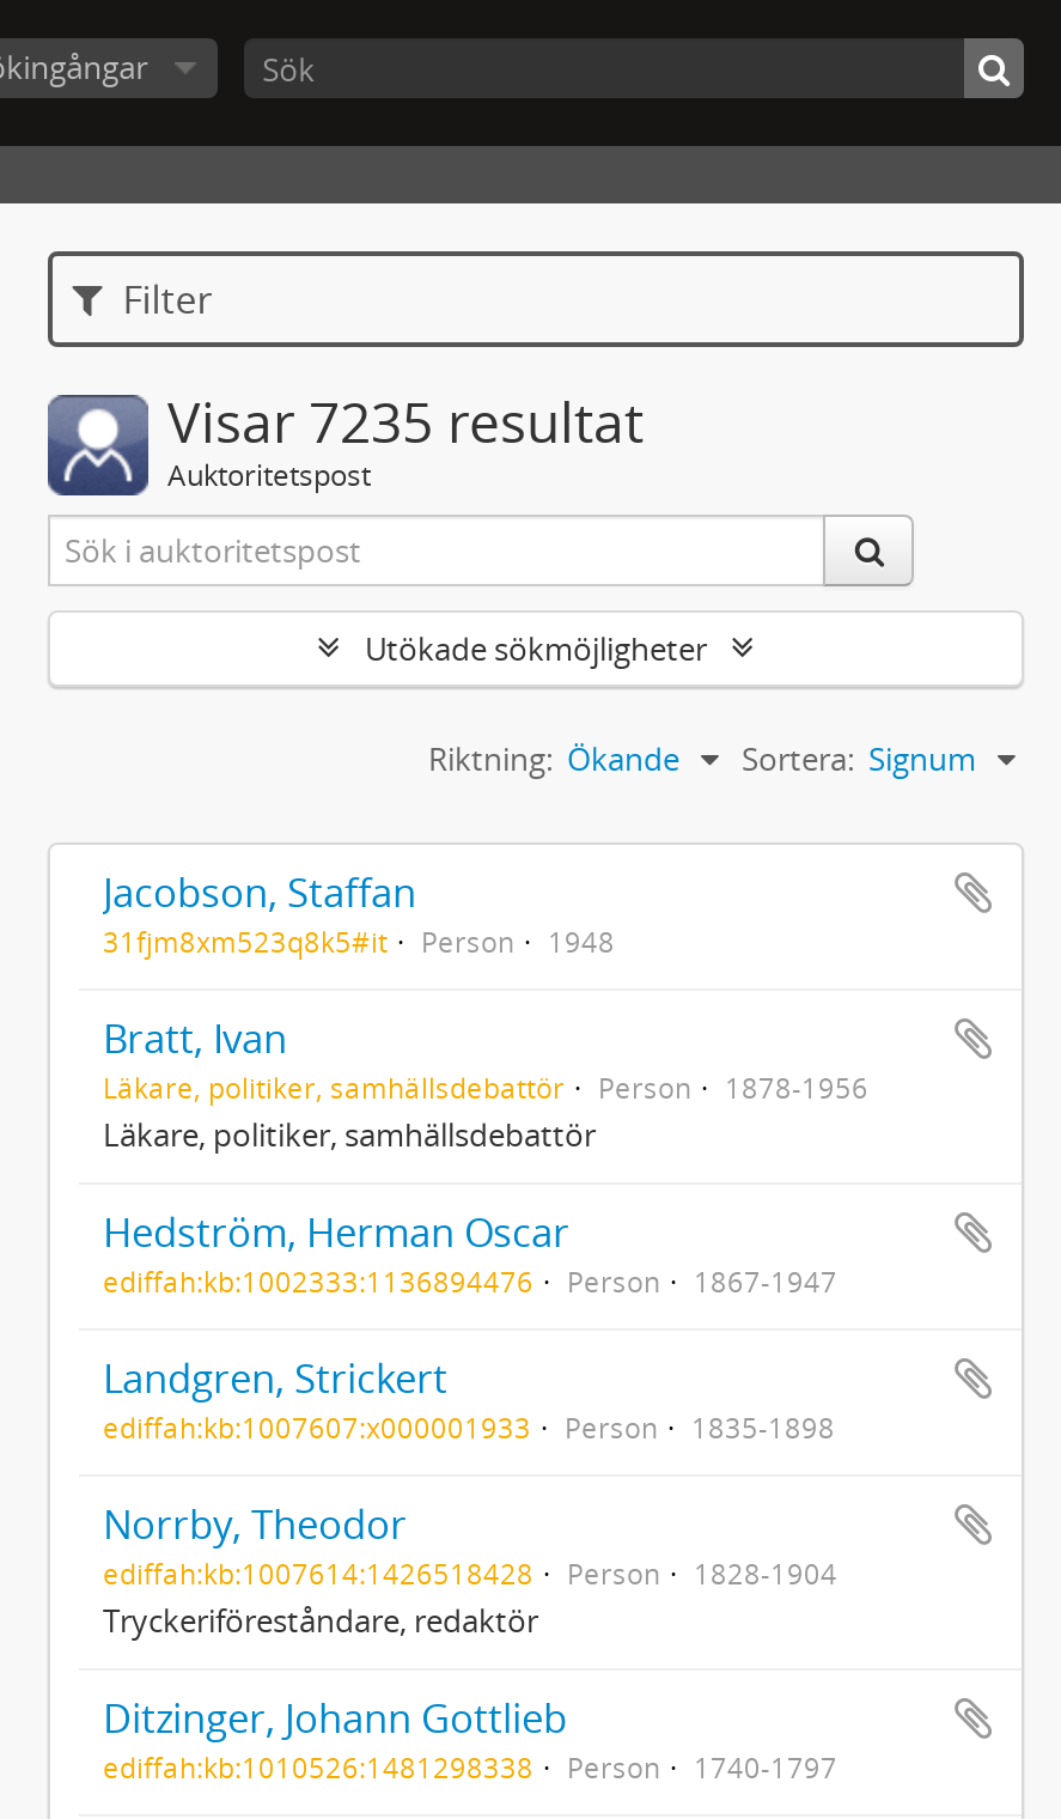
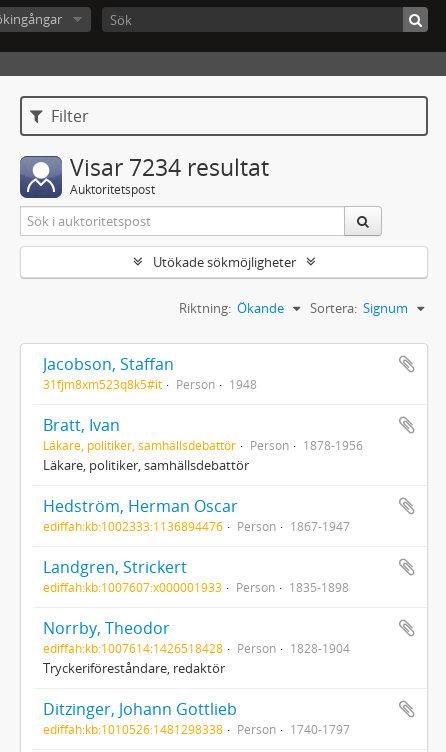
- Visar 7235 resultat
+ Visar 7234 resultat
